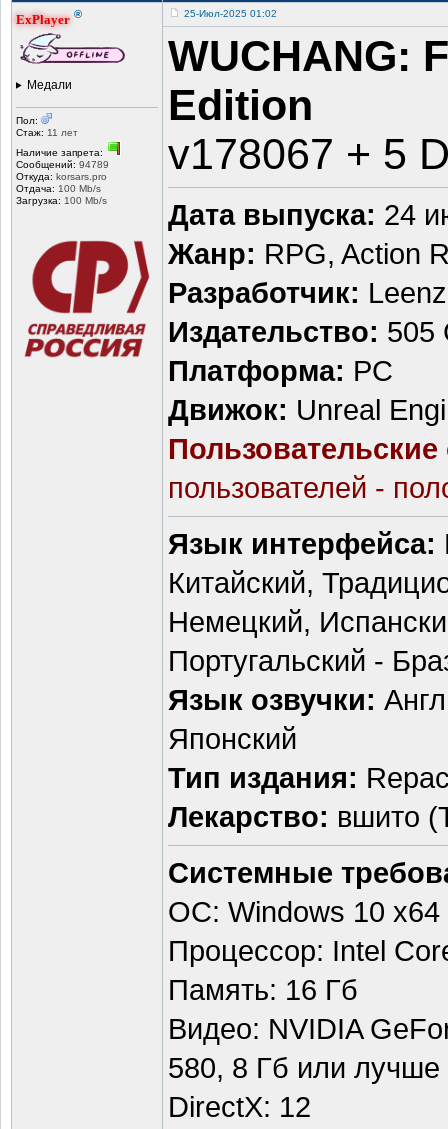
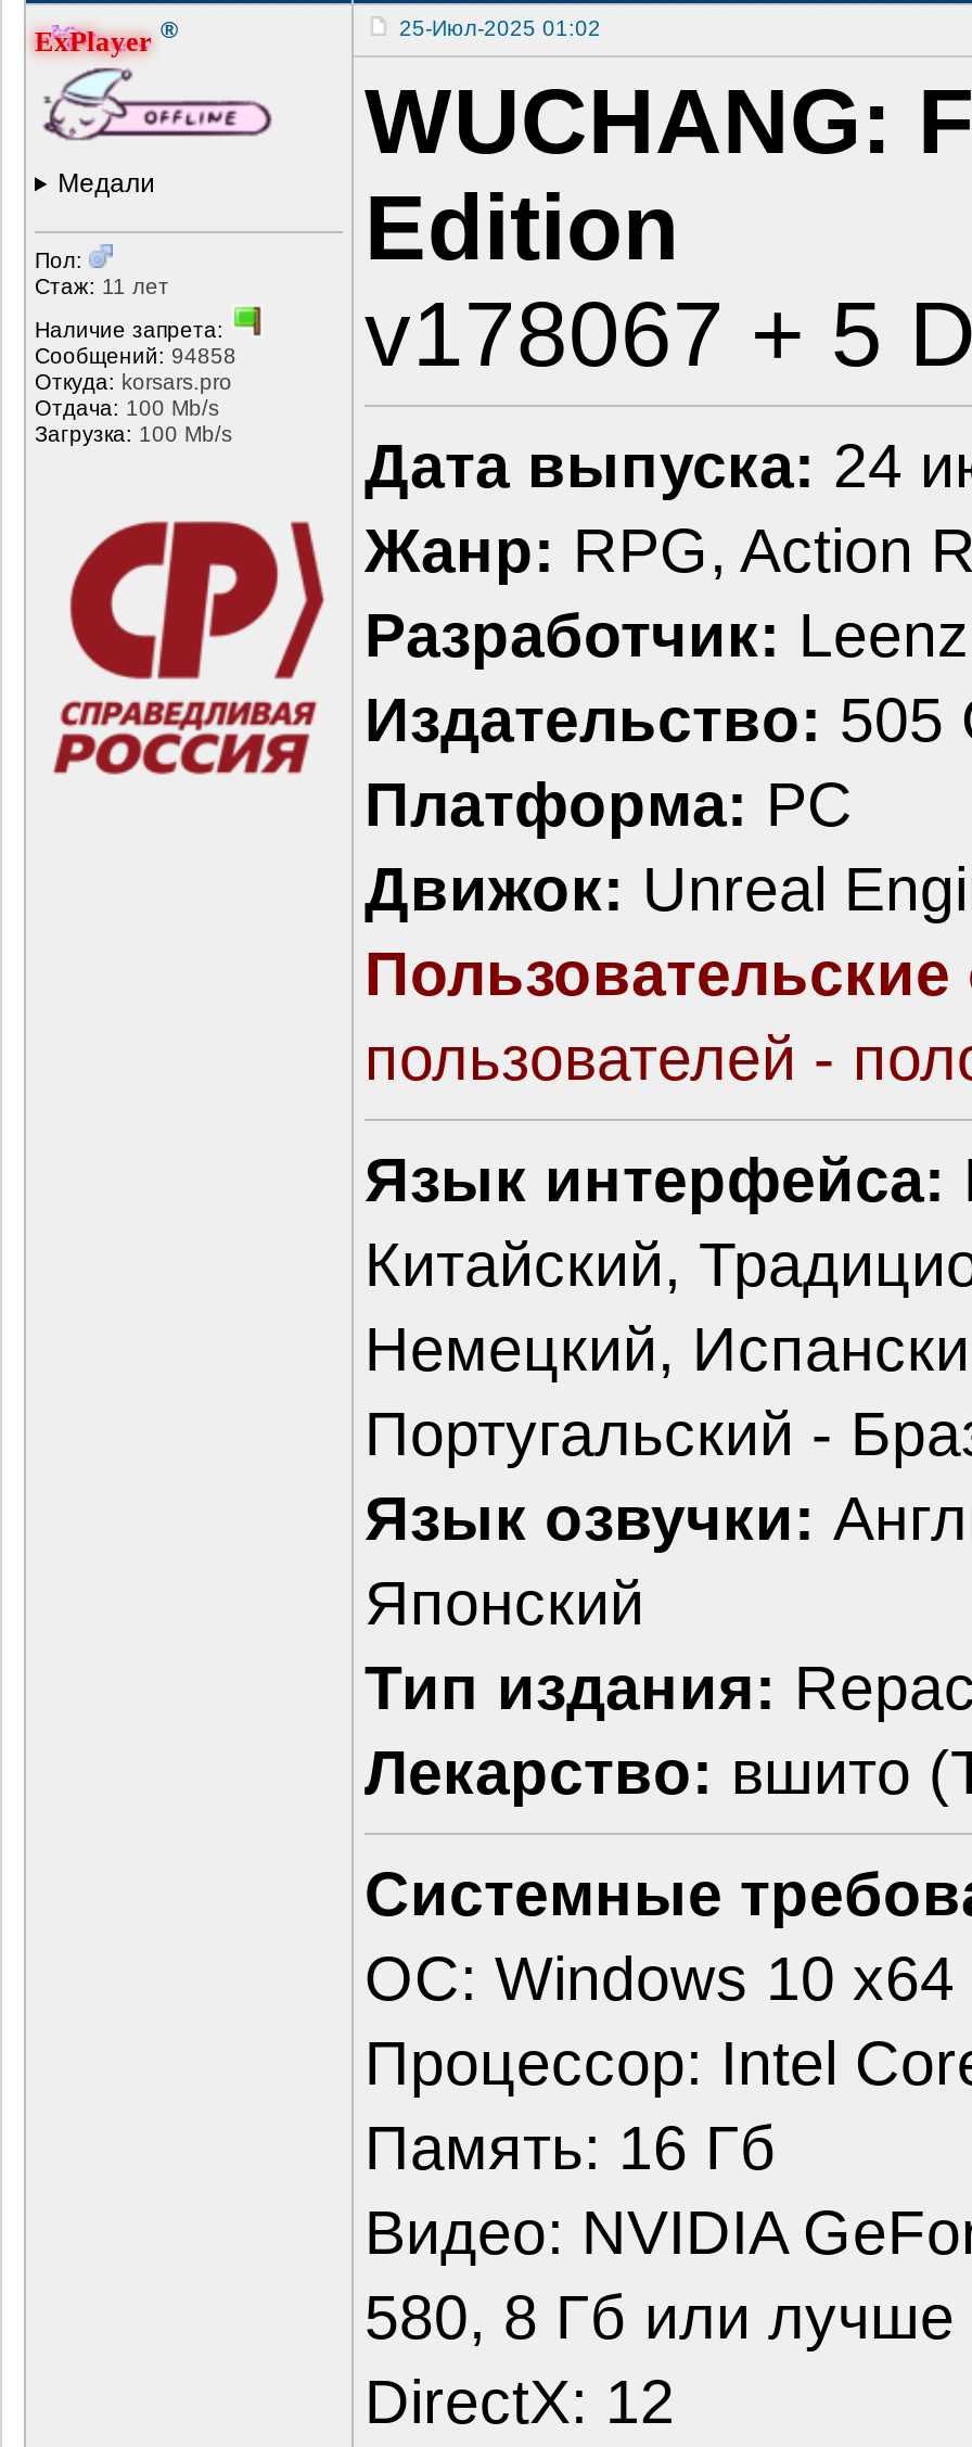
- Сообщений: 94789
+ Сообщений: 94858
